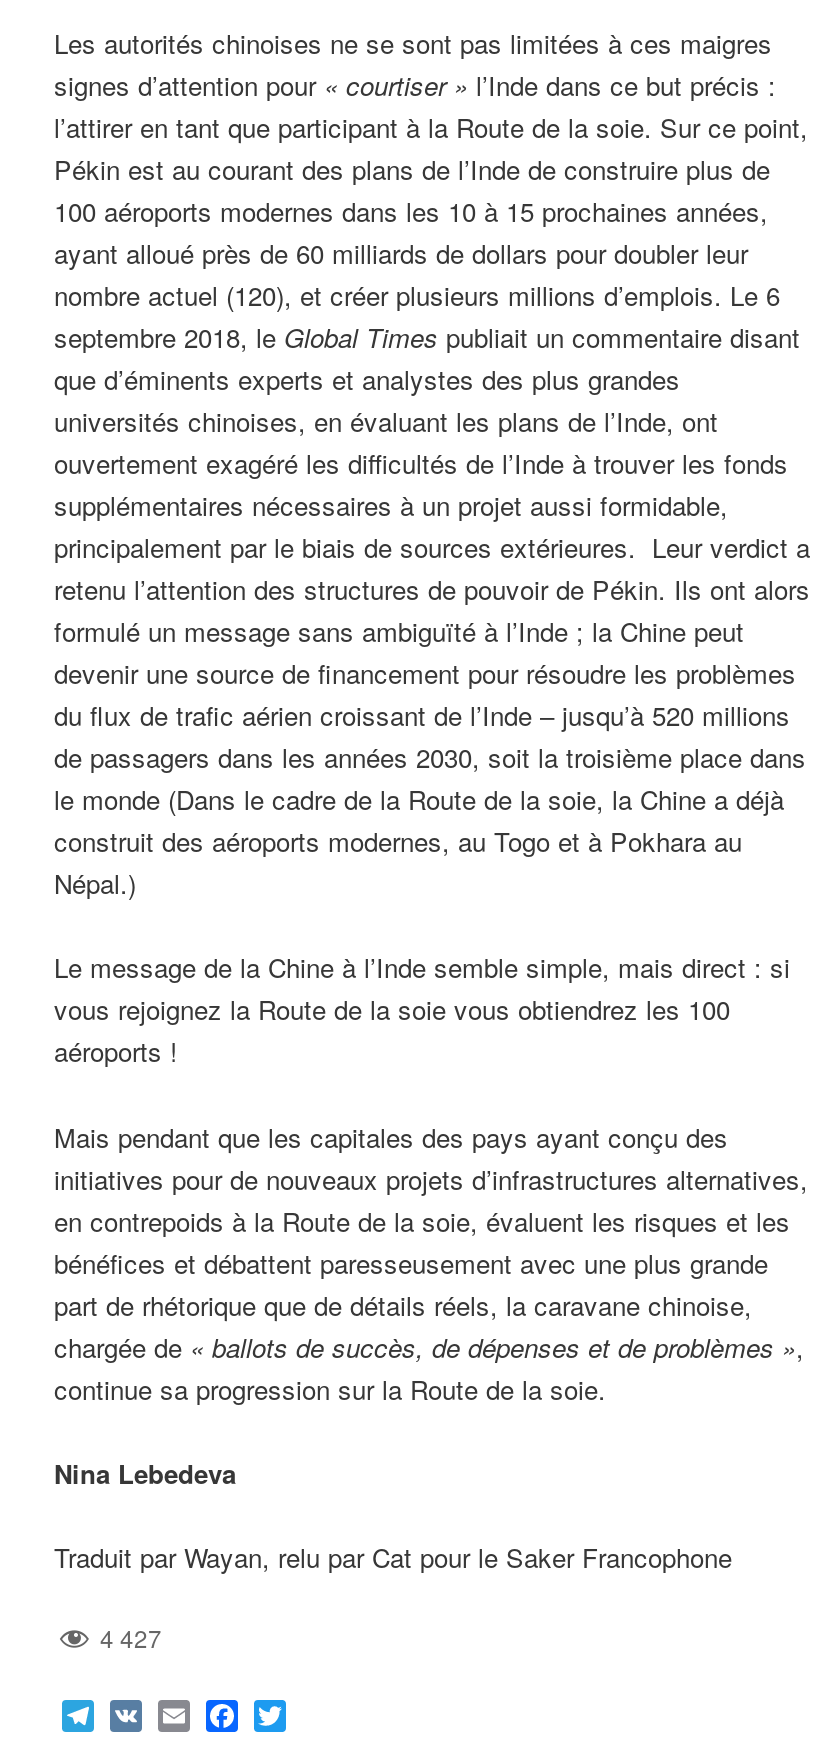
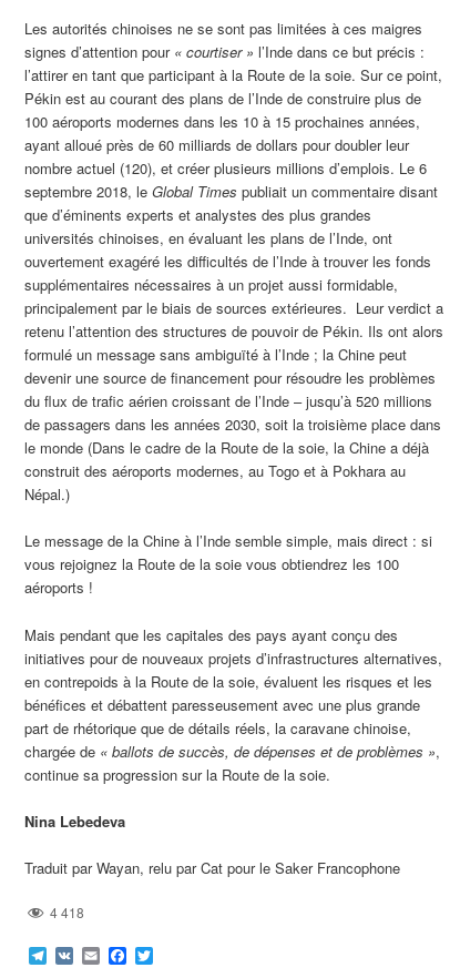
- 4 427
+ 4 418
